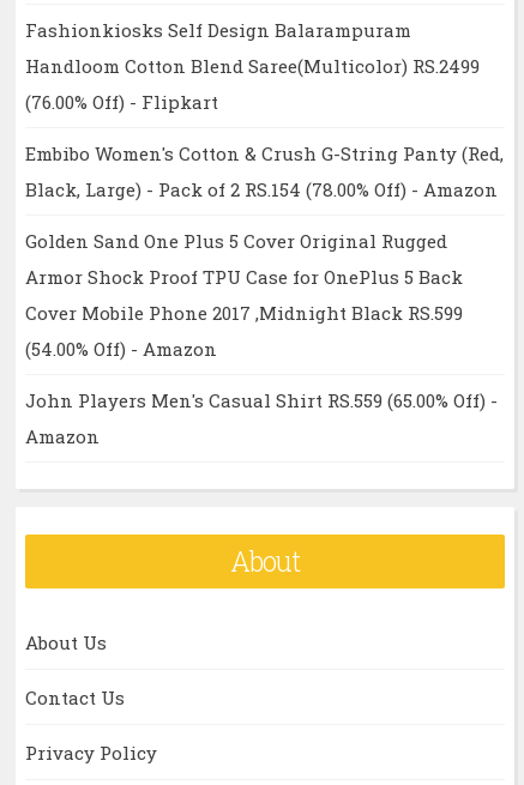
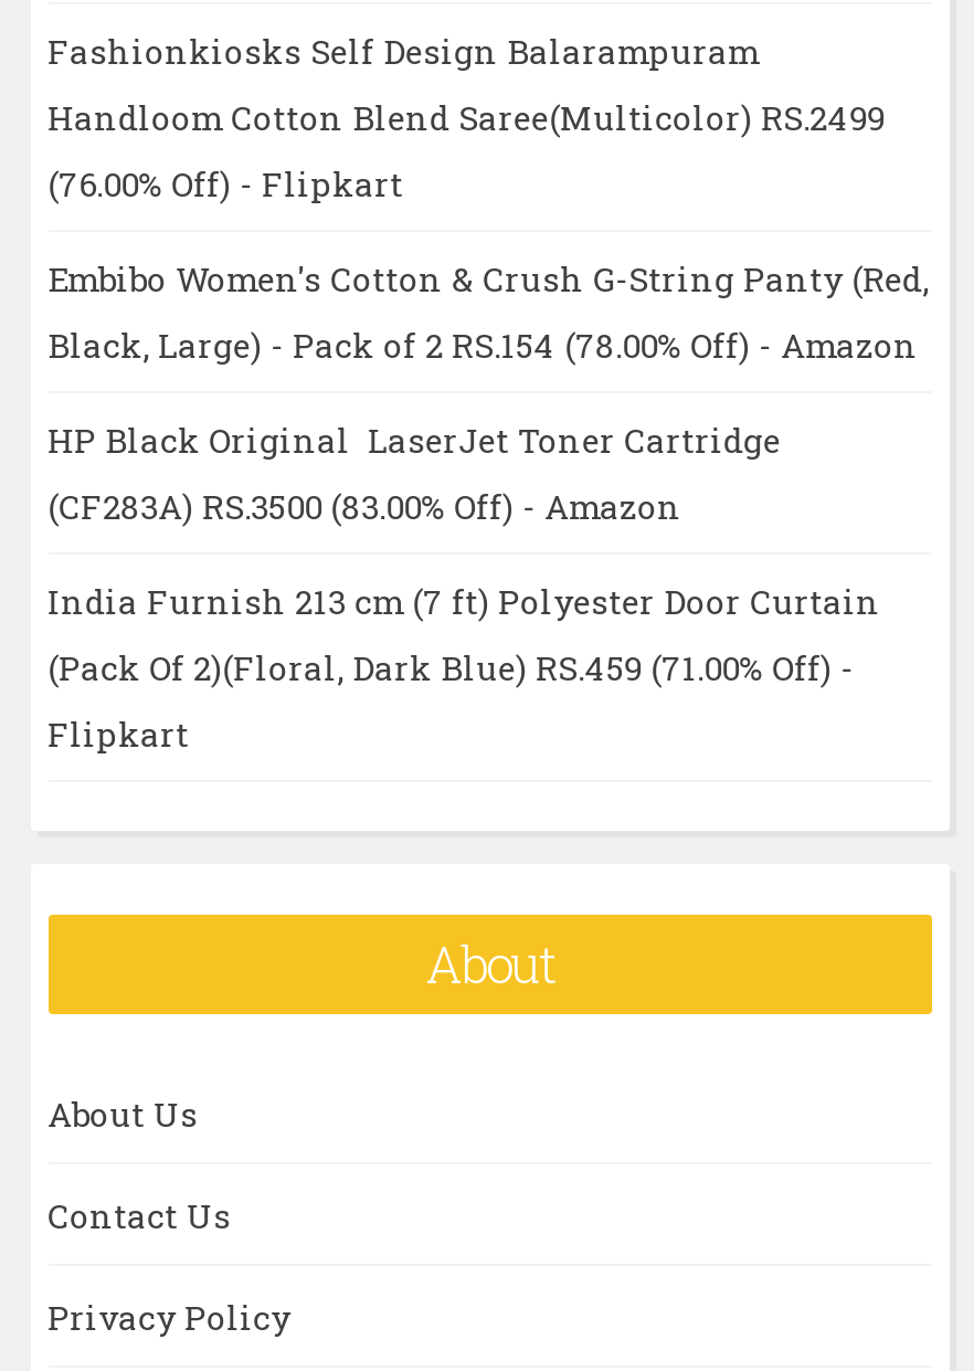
- Golden Sand One Plus 5 Cover Original Rugged
- Armor Shock Proof TPU Case for OnePlus 5 Back
- Cover Mobile Phone 2017 ,Midnight Black RS.599
- (54.00% Off) - Amazon
- John Players Men's Casual Shirt RS.559 (65.00% Off) -
- Amazon
+ HP Black Original LaserJet Toner Cartridge
+ (CF283A) RS.3500 (83.00% Off) - Amazon
+ India Furnish 213 cm (7 ft) Polyester Door Curtain
+ (Pack Of 2)(Floral, Dark Blue) RS.459 (71.00% Off) -
+ Flipkart
